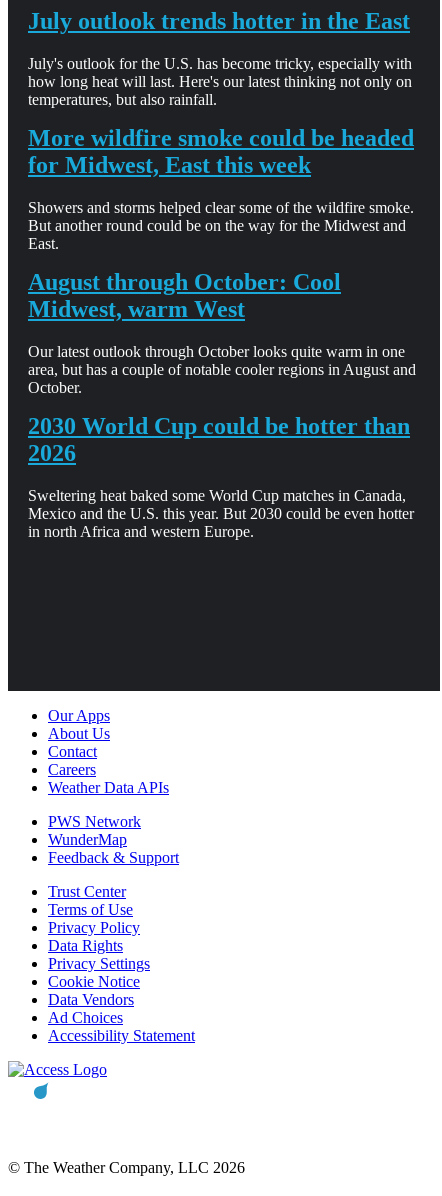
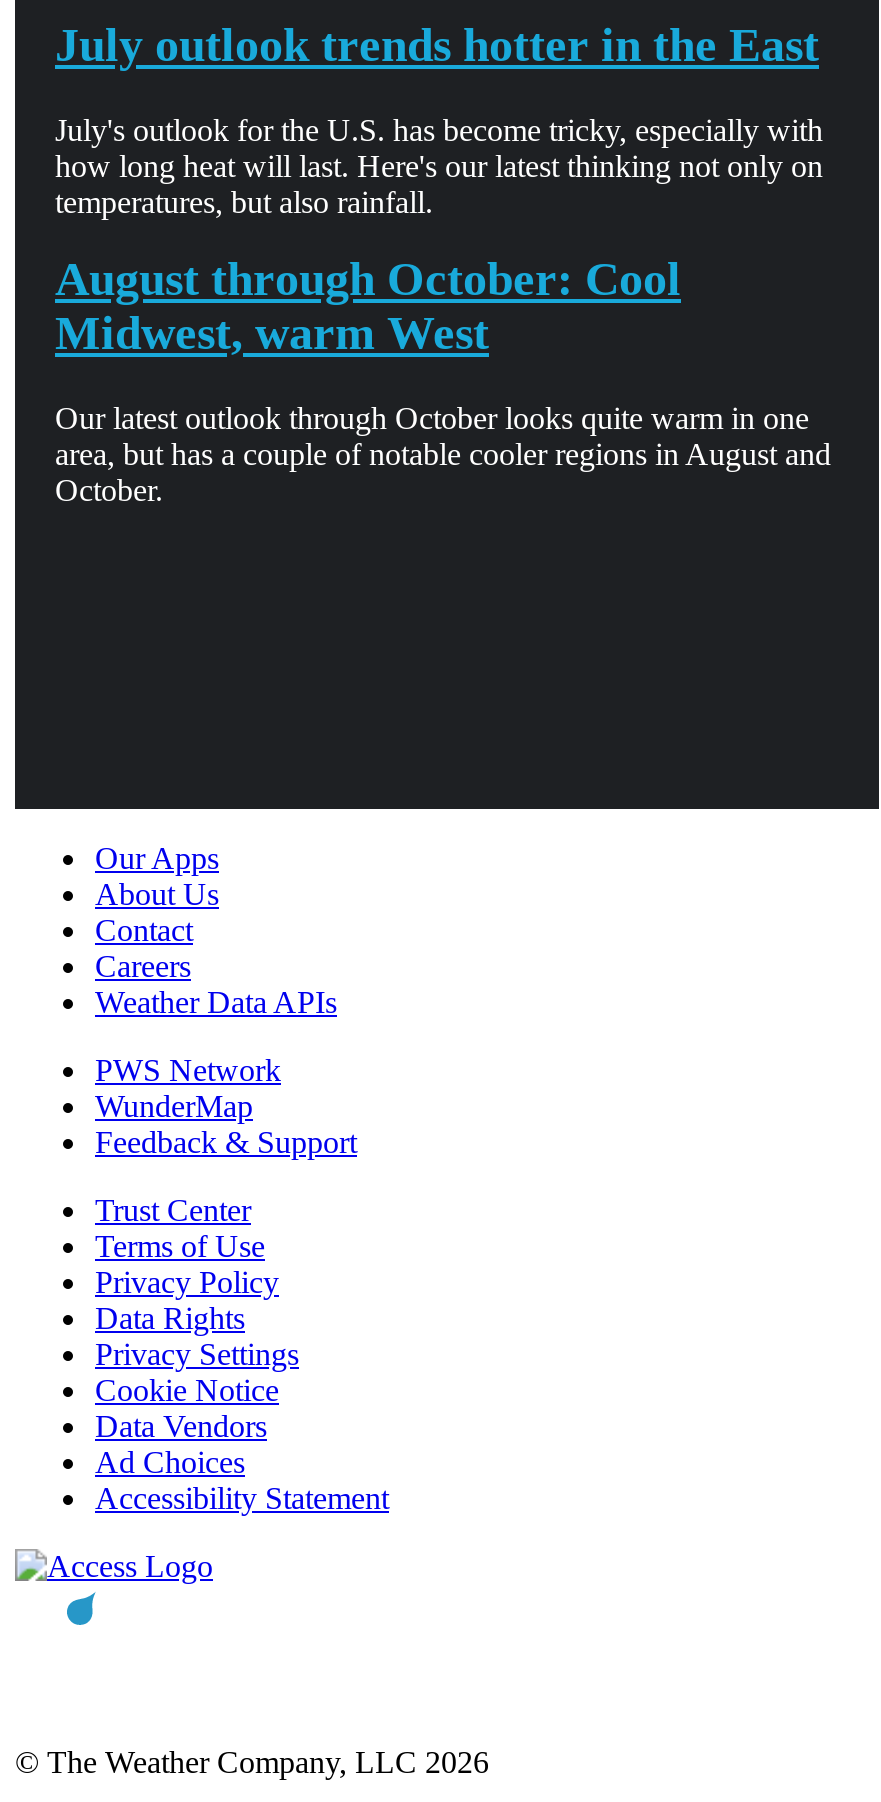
- More wildfire smoke could be headed
- for Midwest, East this week
- Showers and storms helped clear some of the wildfire smoke.
- But another round could be on the way for the Midwest and
- East.

- 2030 World Cup could be hotter than
- 2026
- Sweltering heat baked some World Cup matches in Canada,
- Mexico and the U.S. this year. But 2030 could be even hotter
- in north Africa and western Europe.
